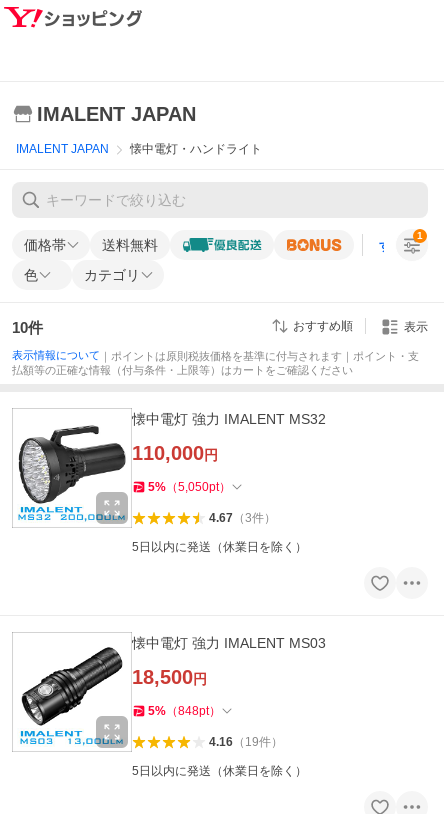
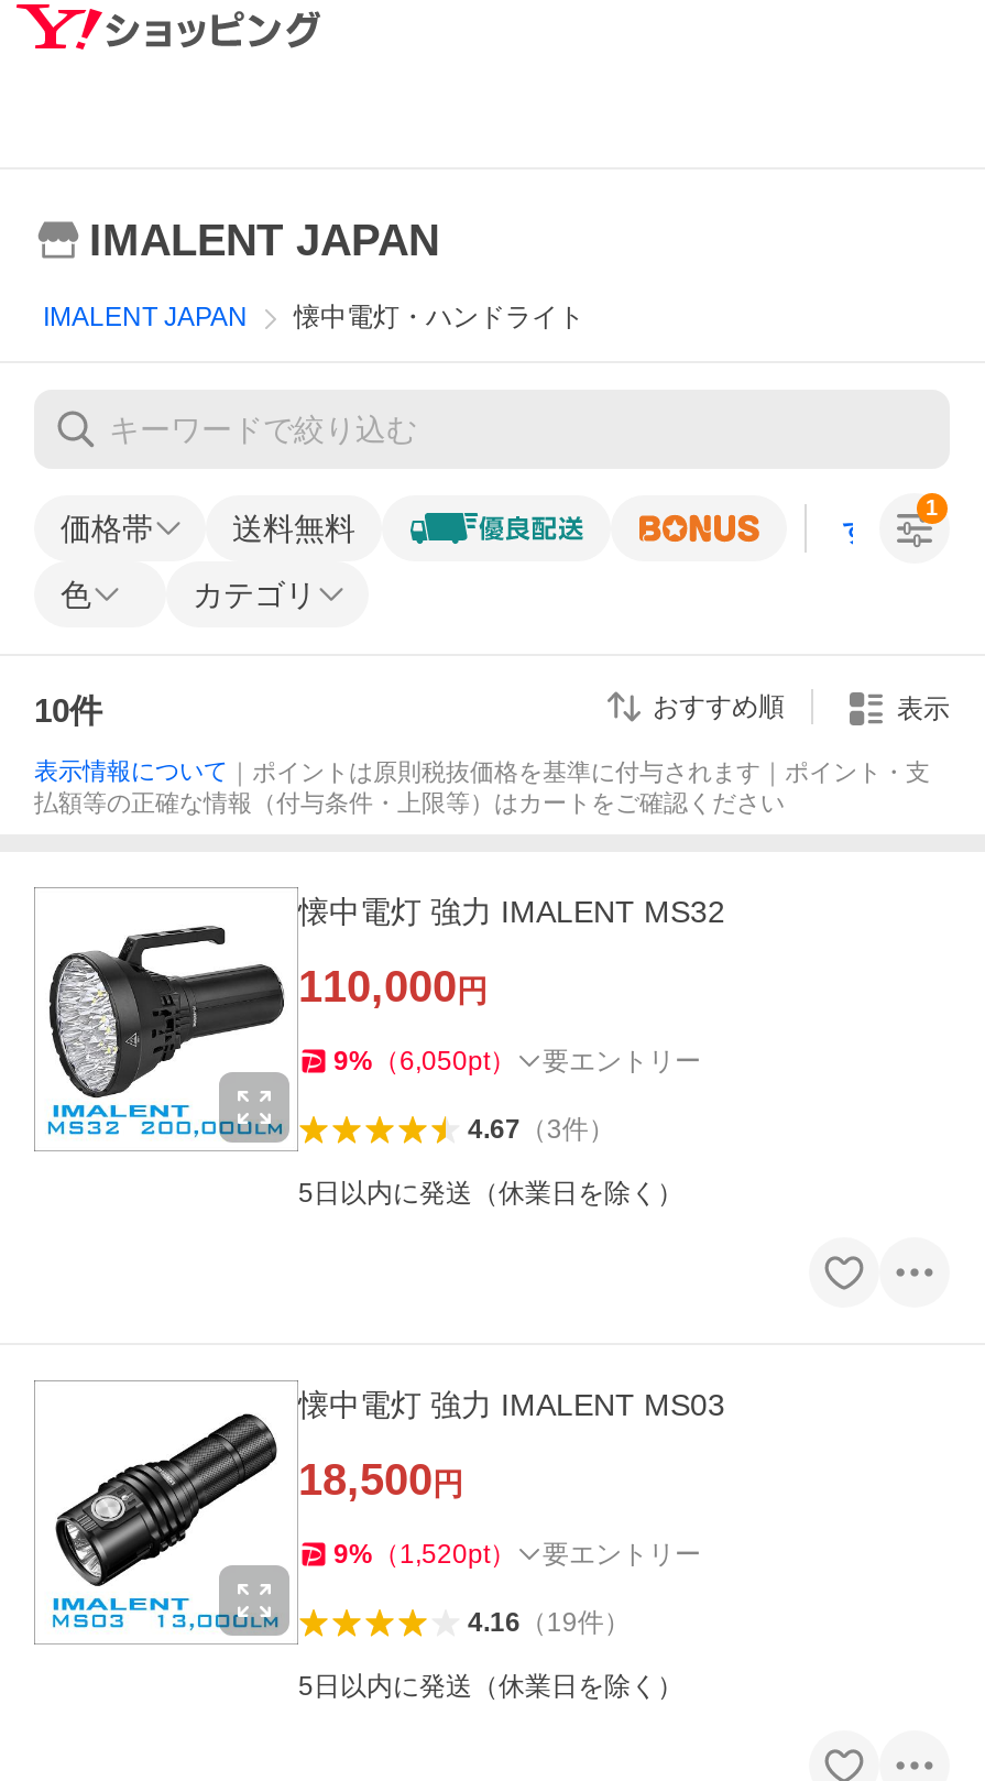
- 5%（5,050pt）
+ 9%（6,050pt）
+ 要エントリー

- 5%（848pt）
+ 9%（1,520pt）
+ 要エントリー
